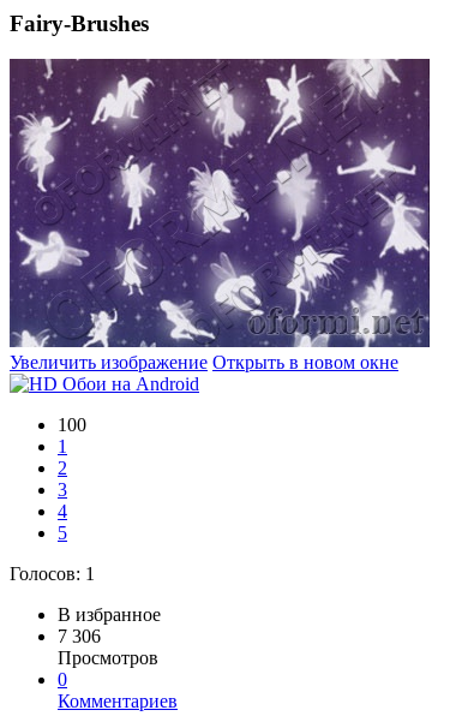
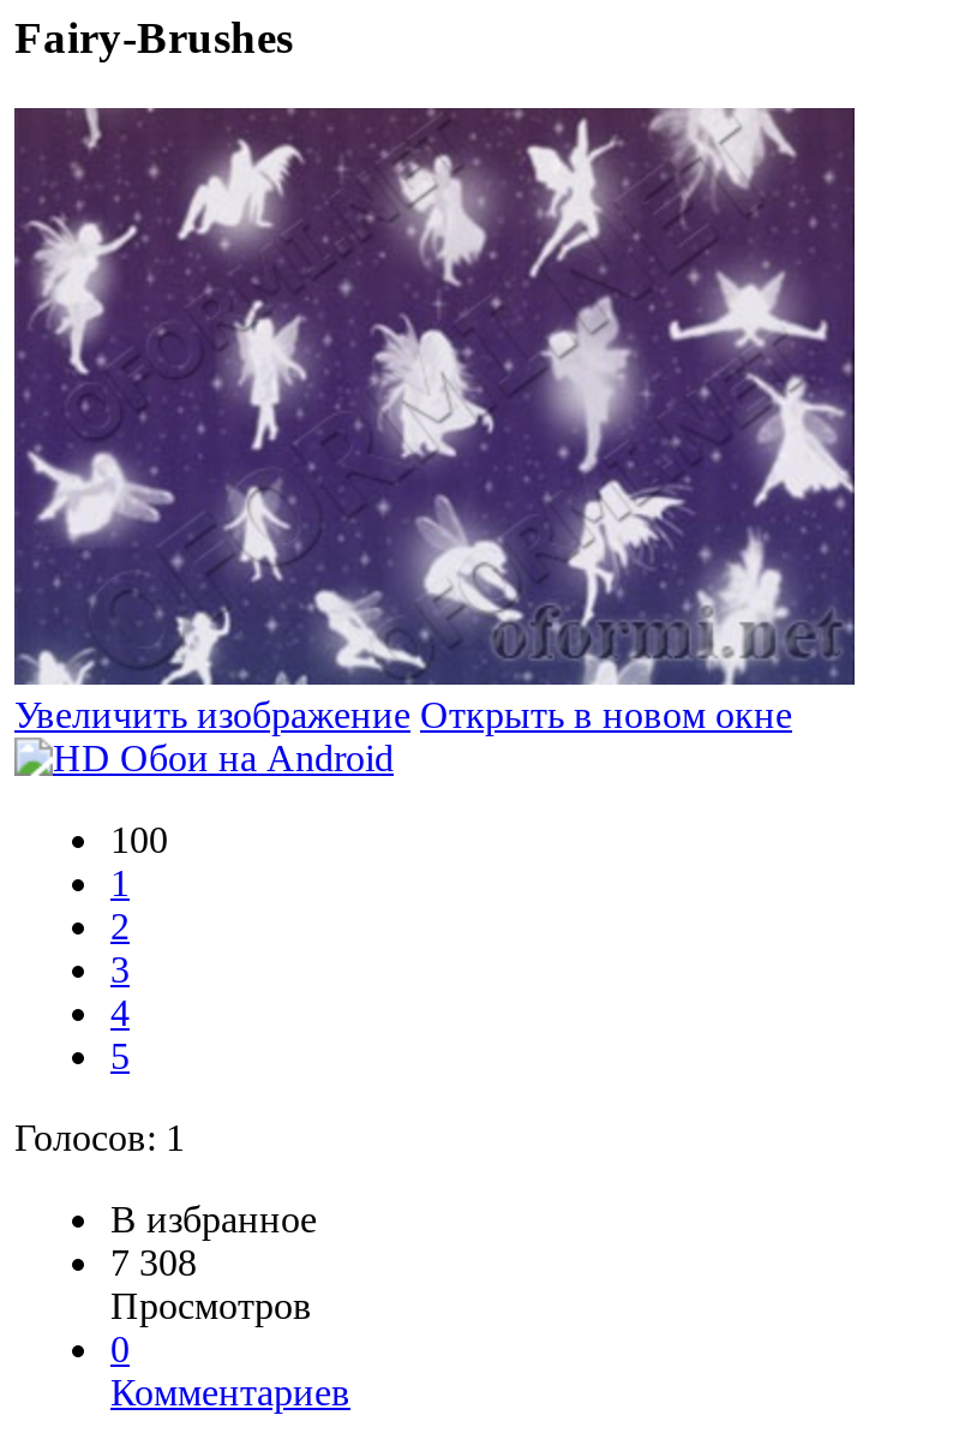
- 7 306
+ 7 308
